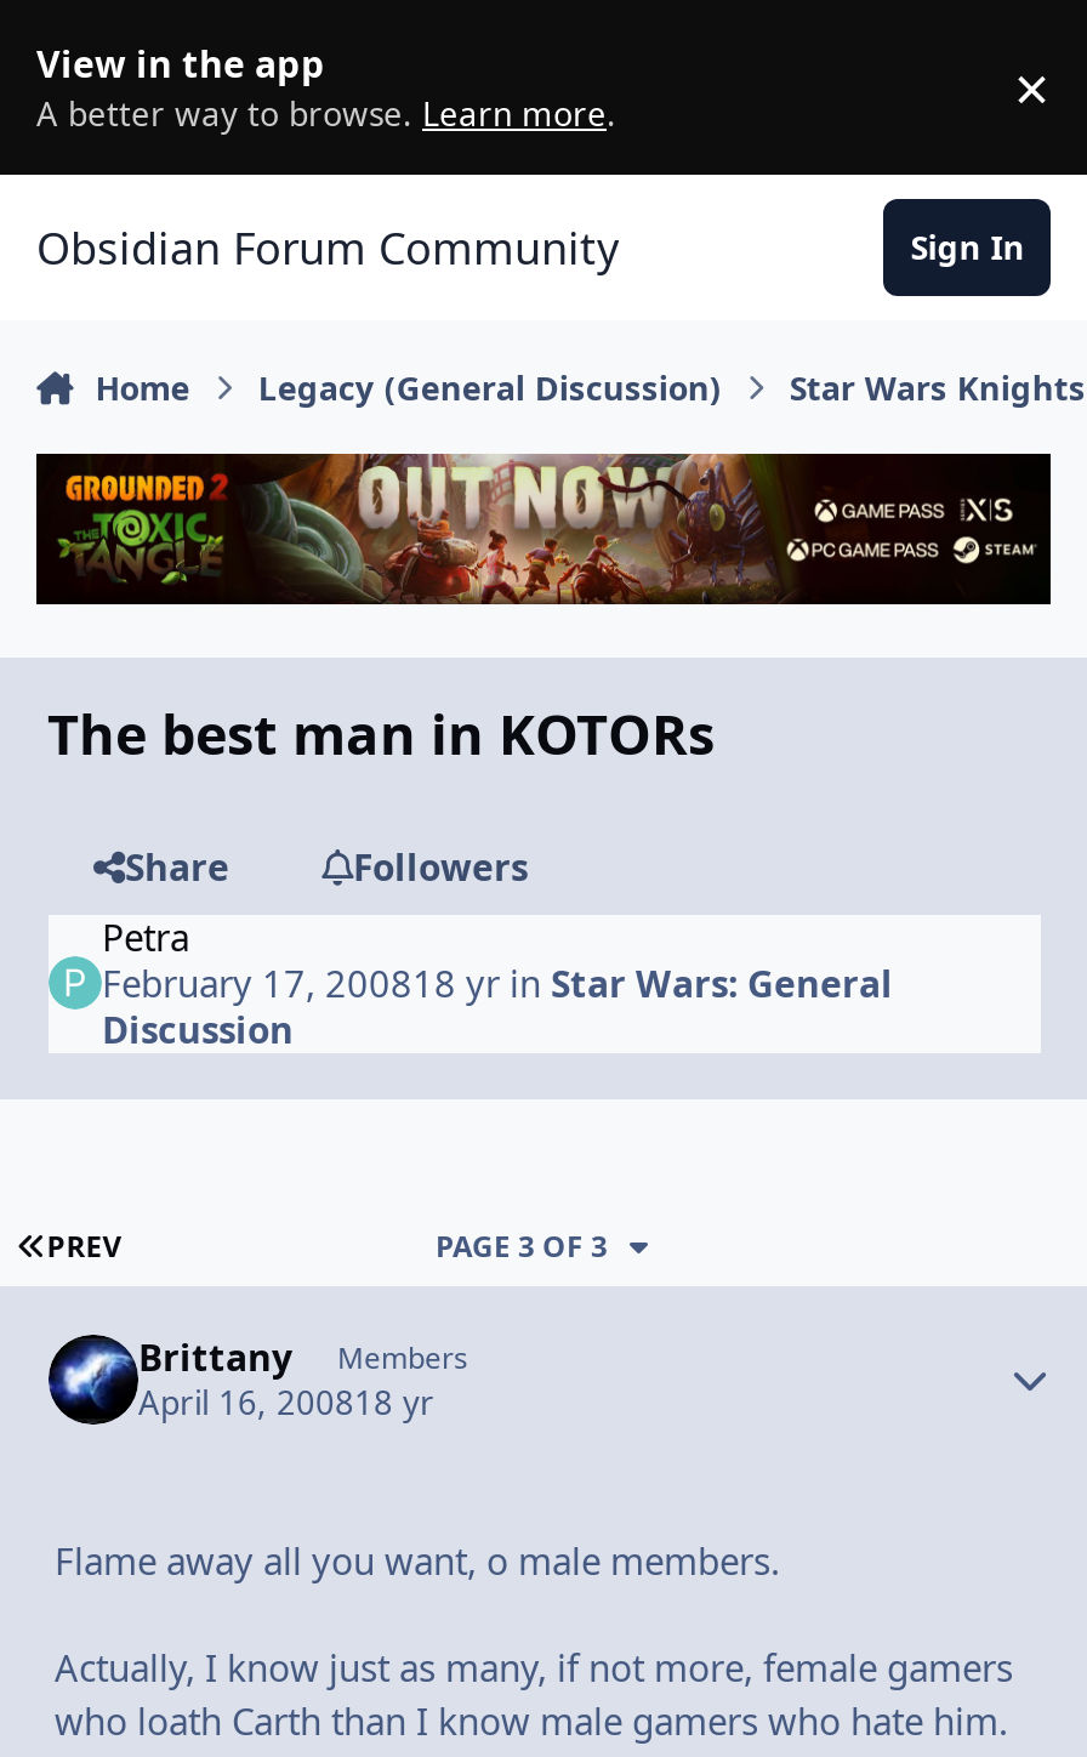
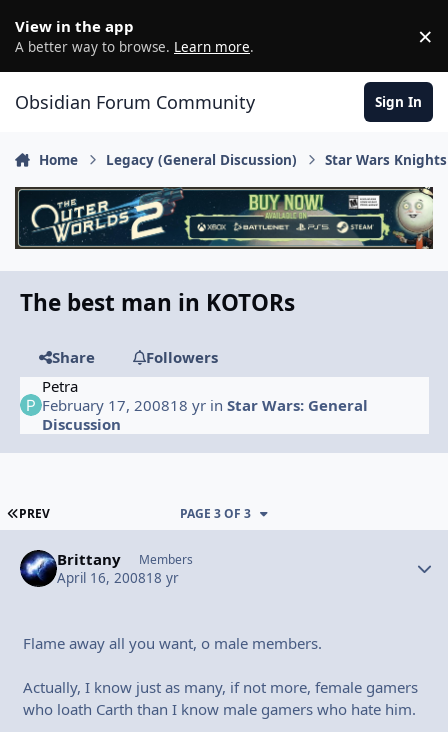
- [image]
+ [image]
